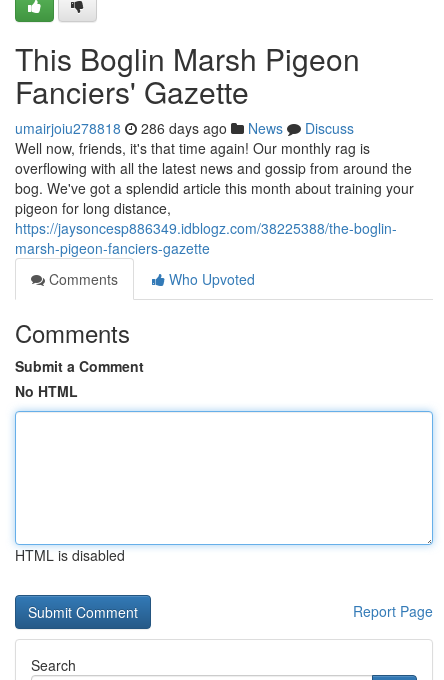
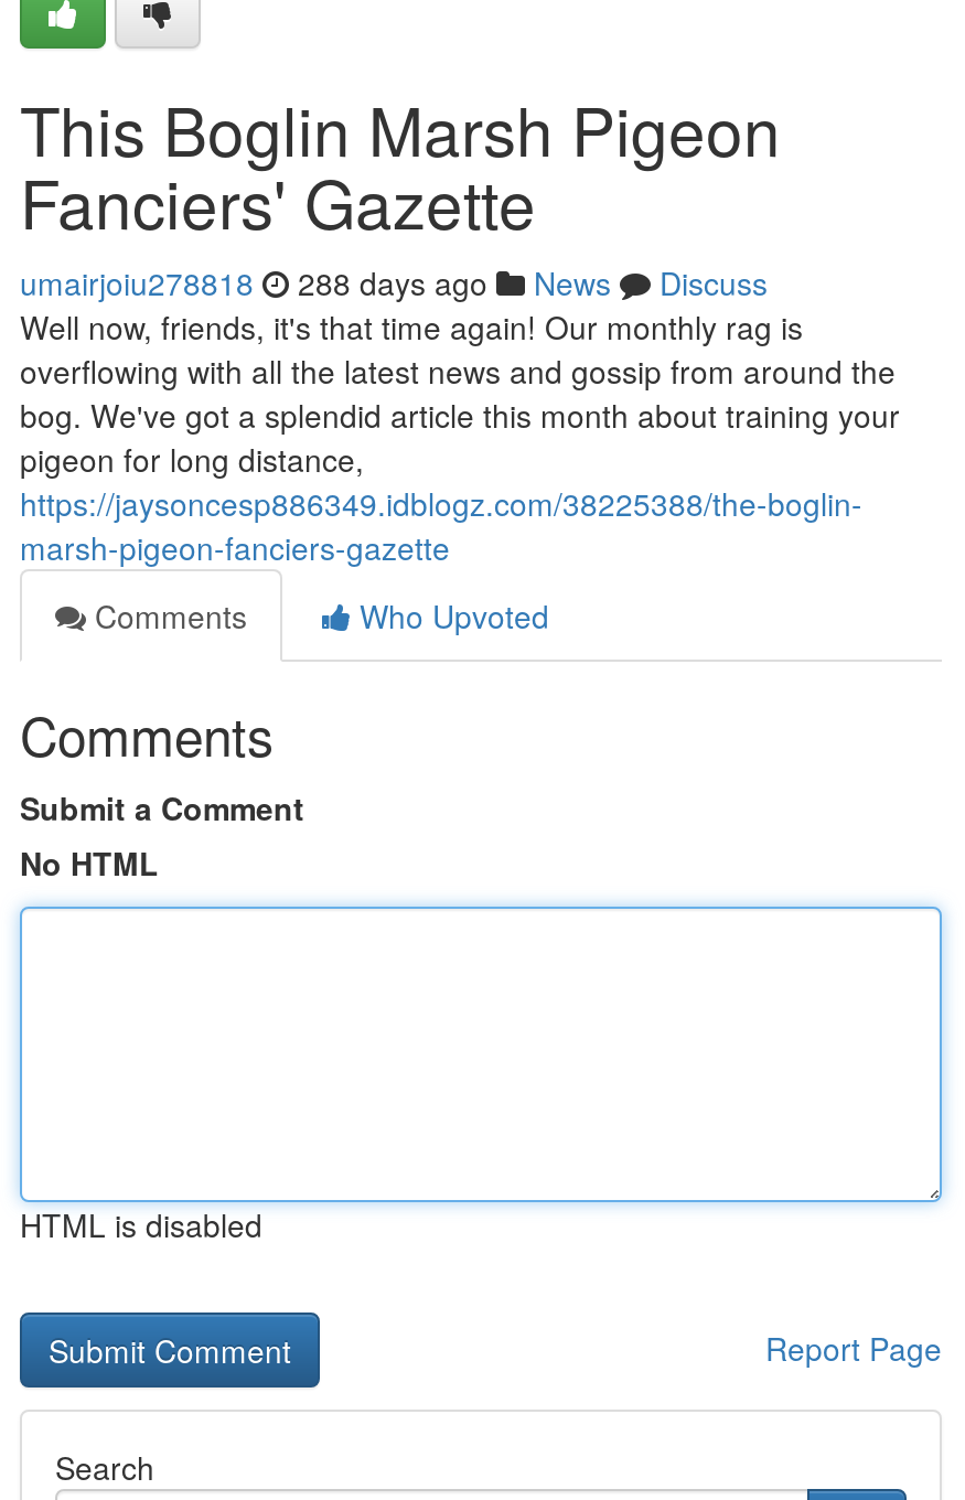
- umairjoiu278818 286 days ago News Discuss
+ umairjoiu278818 288 days ago News Discuss
